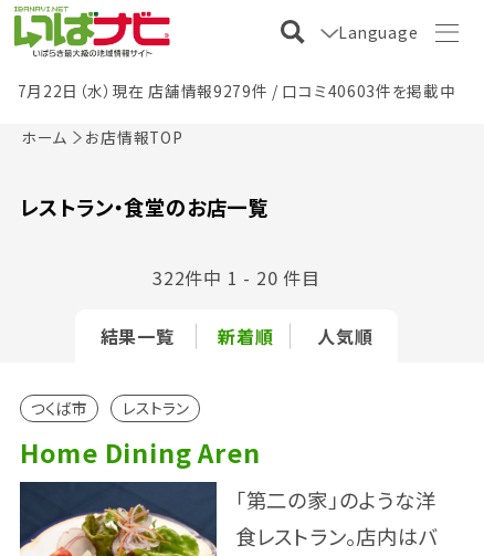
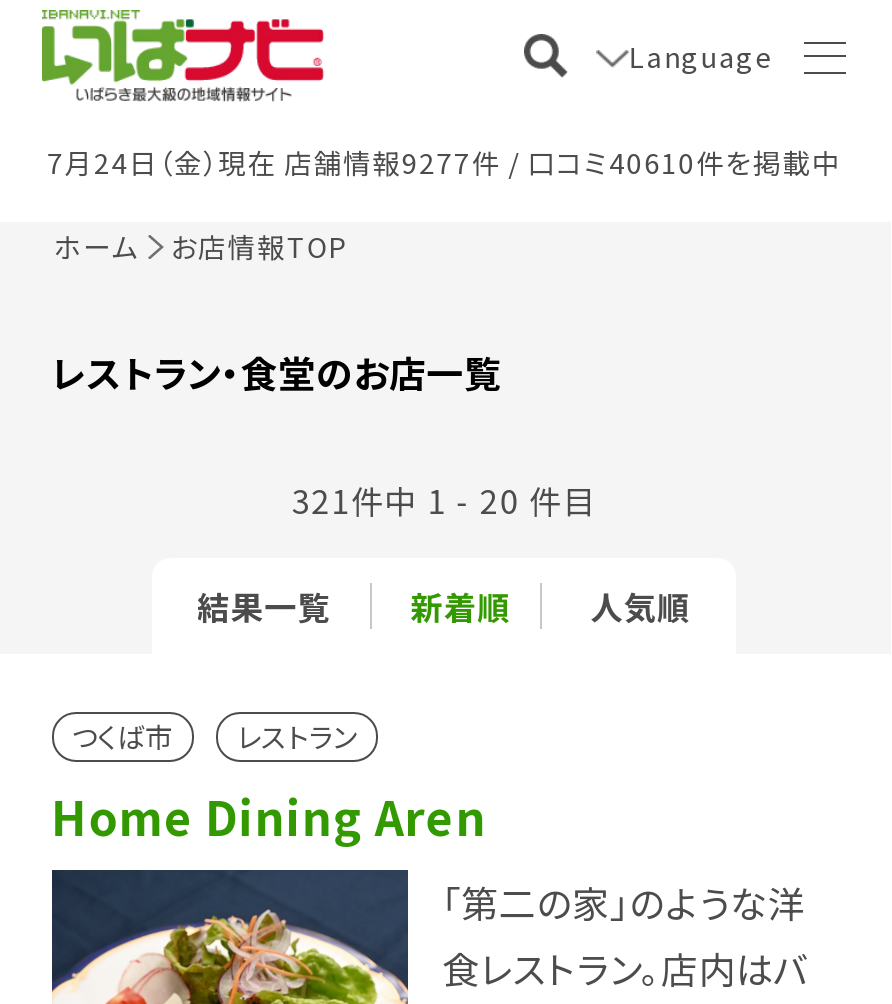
- 7月22日（水）現在 店舗情報9279件 / 口コミ40603件を掲載中
+ 7月24日（金）現在 店舗情報9277件 / 口コミ40610件を掲載中

- 322件中 1 - 20 件目
+ 321件中 1 - 20 件目
